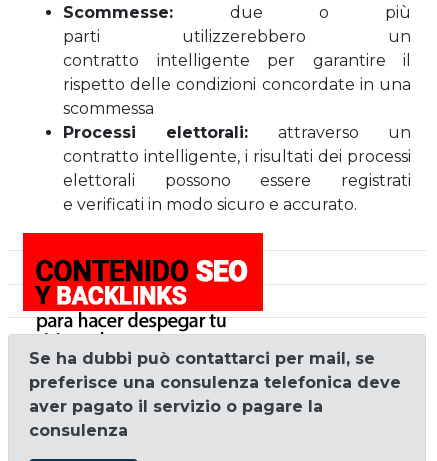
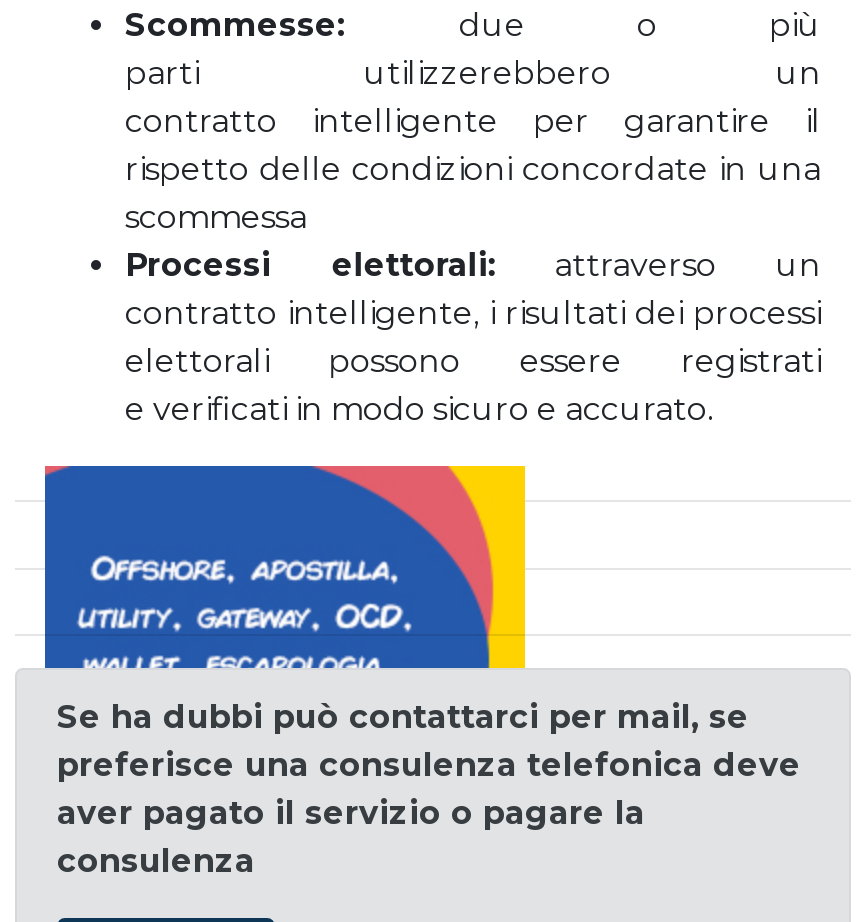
- [image]
+ [image]
